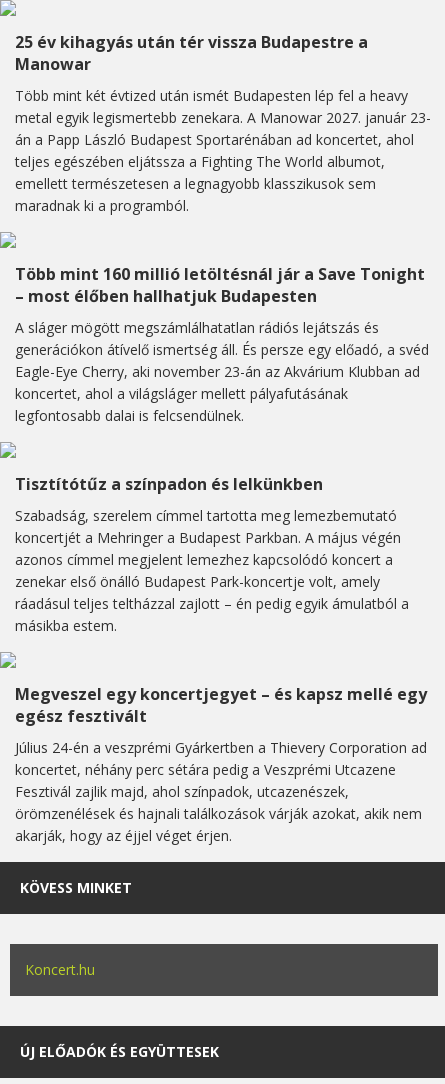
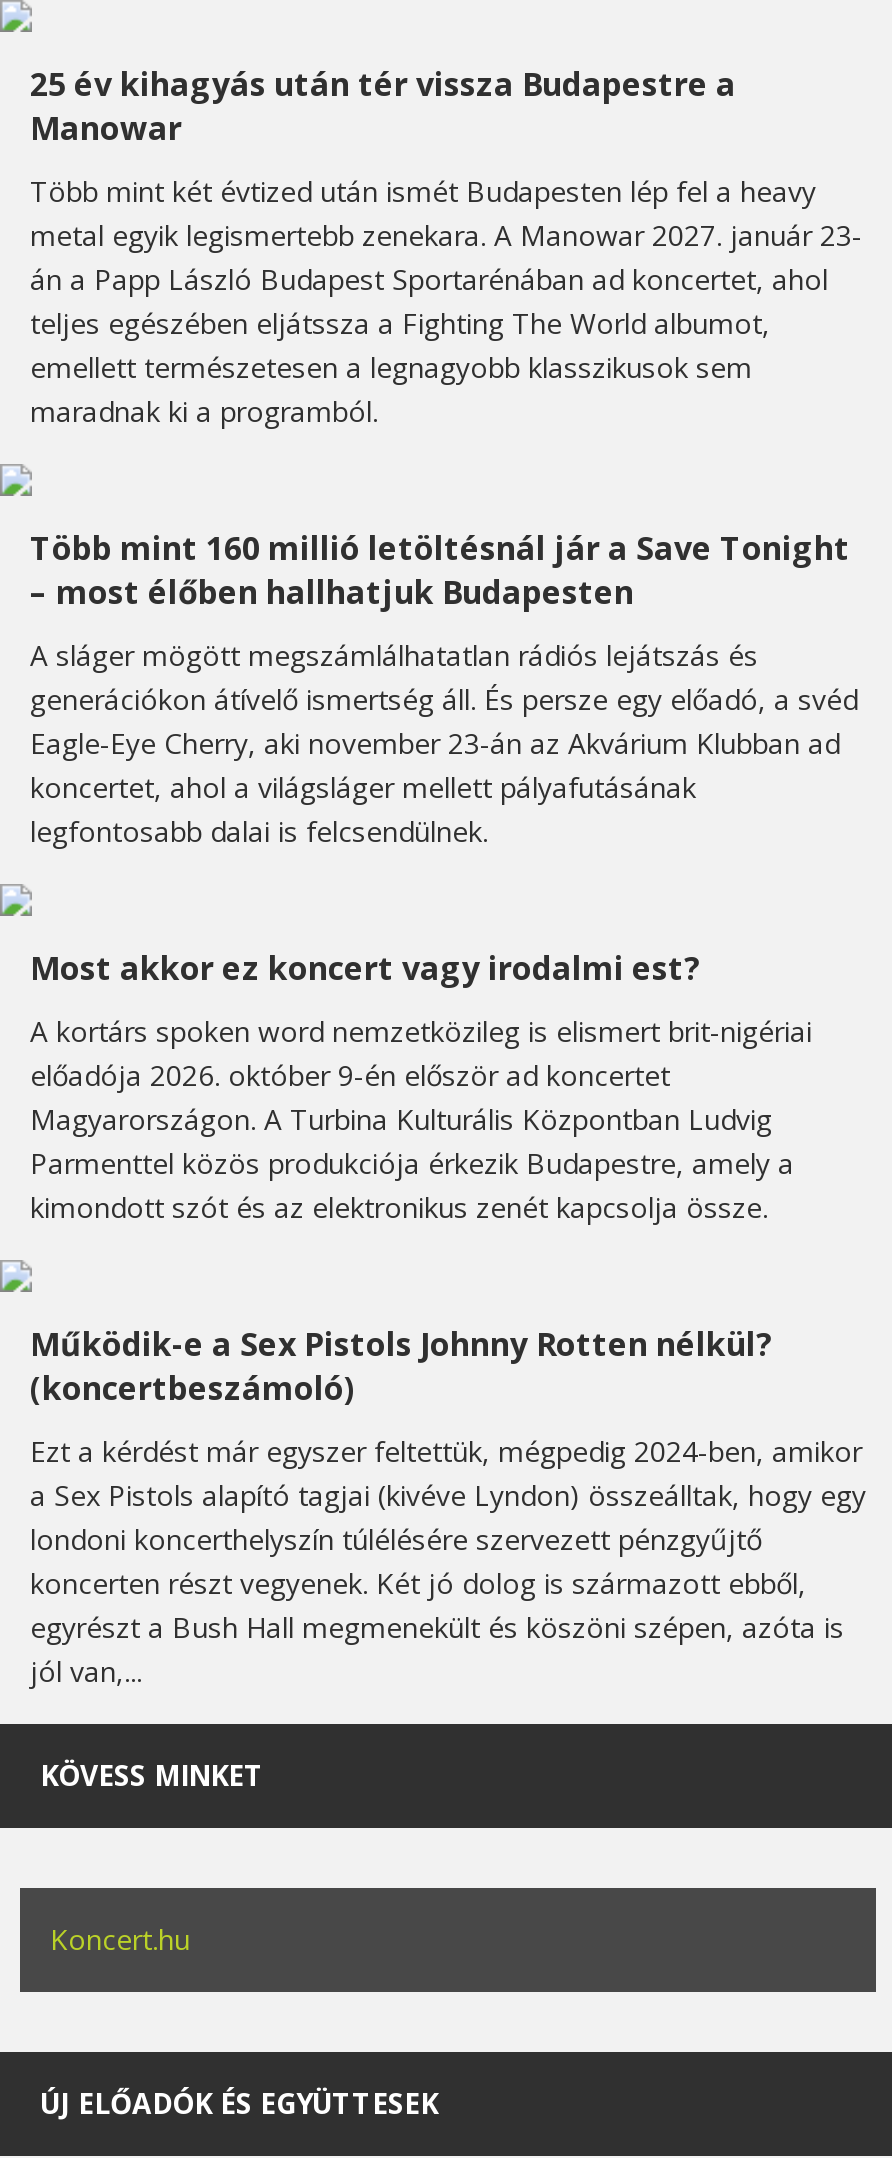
- Tisztítótűz a színpadon és lelkünkben
+ Most akkor ez koncert vagy irodalmi est?

- Szabadság, szerelem címmel tartotta meg lemezbemutató
- koncertjét a Mehringer a Budapest Parkban. A május végén
- azonos címmel megjelent lemezhez kapcsolódó koncert a
- zenekar első önálló Budapest Park-koncertje volt, amely
- ráadásul teljes teltházzal zajlott – én pedig egyik ámulatból a
- másikba estem.
+ A kortárs spoken word nemzetközileg is elismert brit-nigériai
+ előadója 2026. október 9-én először ad koncertet
+ Magyarországon. A Turbina Kulturális Központban Ludvig
+ Parmenttel közös produkciója érkezik Budapestre, amely a
+ kimondott szót és az elektronikus zenét kapcsolja össze.

- Megveszel egy koncertjegyet – és kapsz mellé egy
- egész fesztivált
+ Működik-e a Sex Pistols Johnny Rotten nélkül?
+ (koncertbeszámoló)

- Július 24-én a veszprémi Gyárkertben a Thievery Corporation ad
- koncertet, néhány perc sétára pedig a Veszprémi Utcazene
- Fesztivál zajlik majd, ahol színpadok, utcazenészek,
- örömzenélések és hajnali találkozások várják azokat, akik nem
- akarják, hogy az éjjel véget érjen.
+ Ezt a kérdést már egyszer feltettük, mégpedig 2024-ben, amikor
+ a Sex Pistols alapító tagjai (kivéve Lyndon) összeálltak, hogy egy
+ londoni koncerthelyszín túlélésére szervezett pénzgyűjtő
+ koncerten részt vegyenek. Két jó dolog is származott ebből,
+ egyrészt a Bush Hall megmenekült és köszöni szépen, azóta is
+ jól van,...
